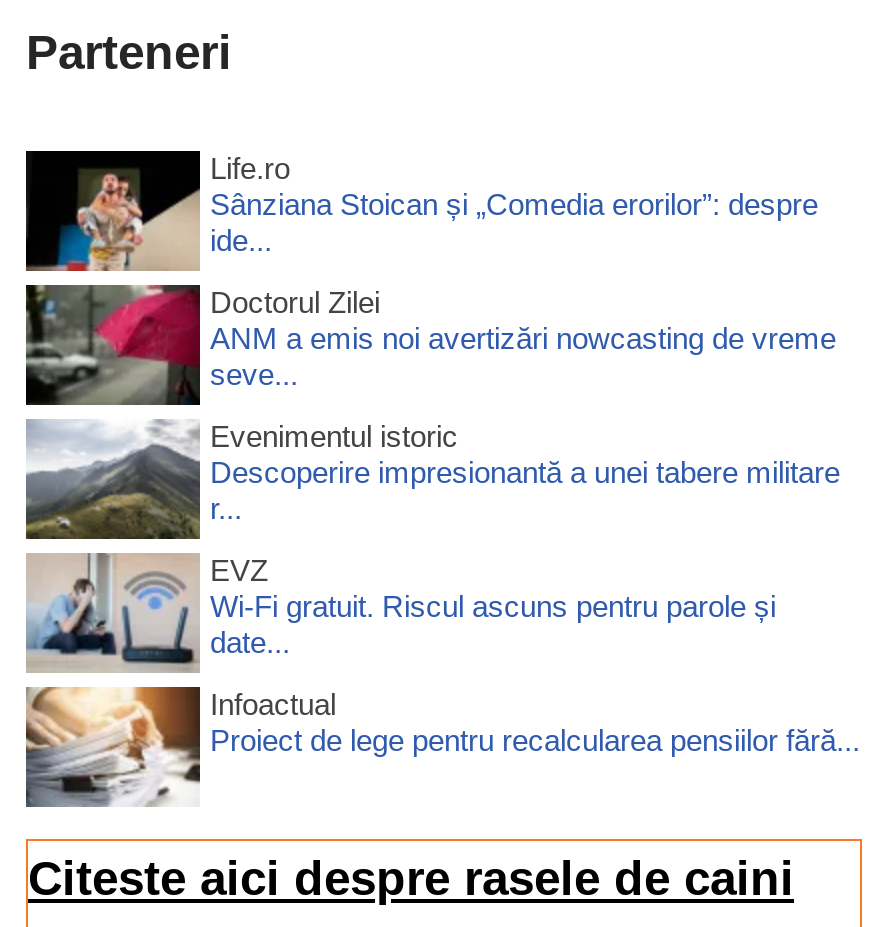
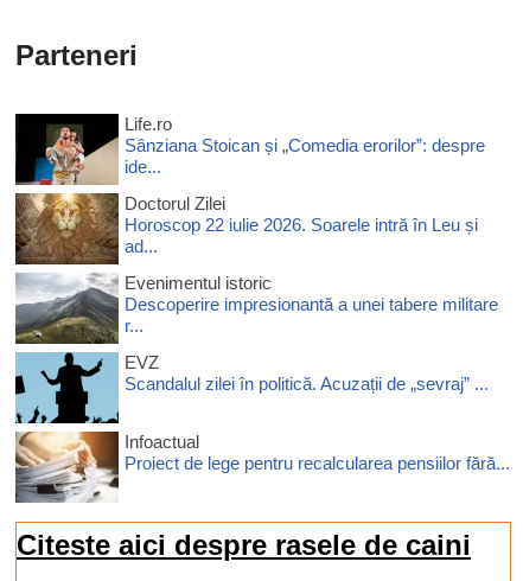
- [image]
- ANM a emis noi avertizări nowcasting de vreme
- seve...
+ [image]
+ Horoscop 22 iulie 2026. Soarele intră în Leu și
+ ad...

- [image]
- Wi-Fi gratuit. Riscul ascuns pentru parole și
- date...
+ [image]
+ Scandalul zilei în politică. Acuzații de „sevraj” ...
